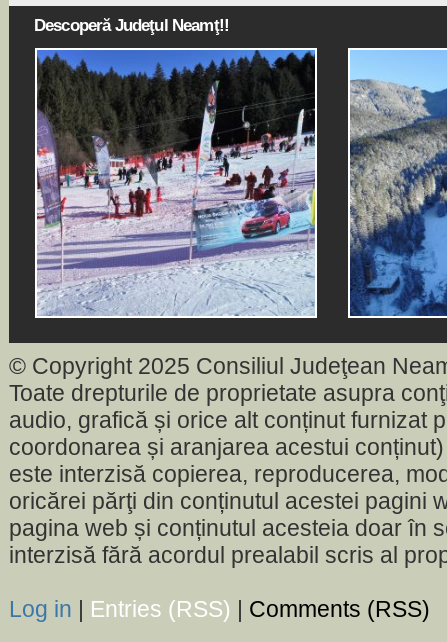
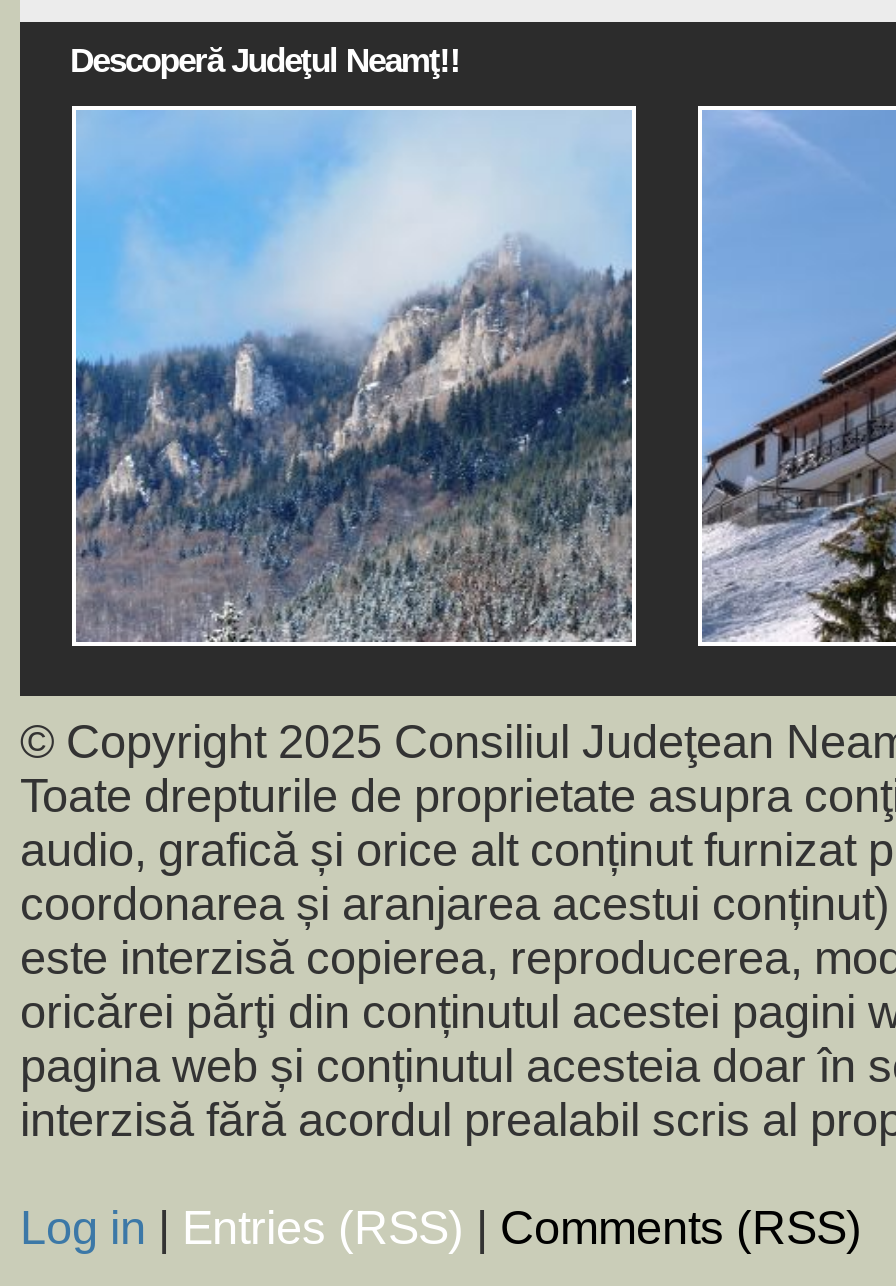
- [image]
+ [image]

- [image]
+ [image]
